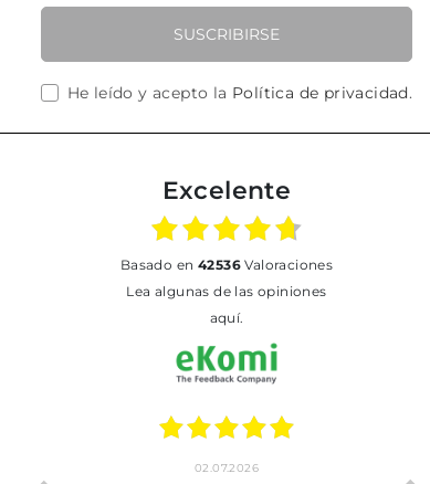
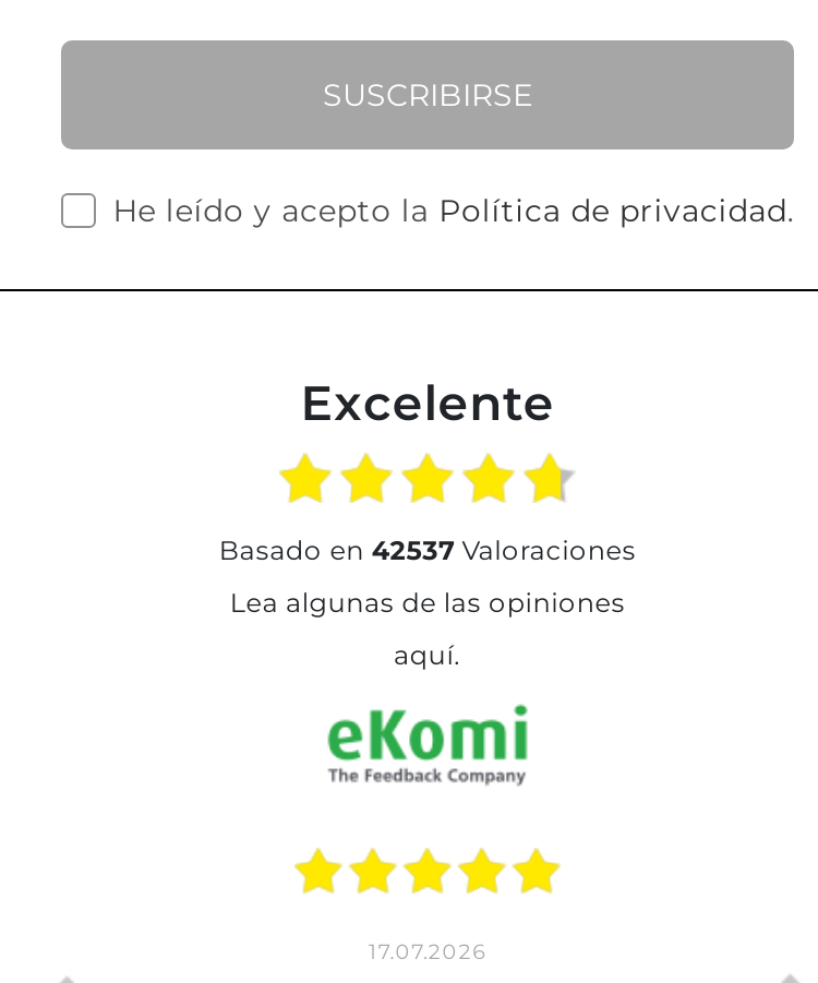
- basado en 42536 Valoraciones
+ basado en 42537 Valoraciones
